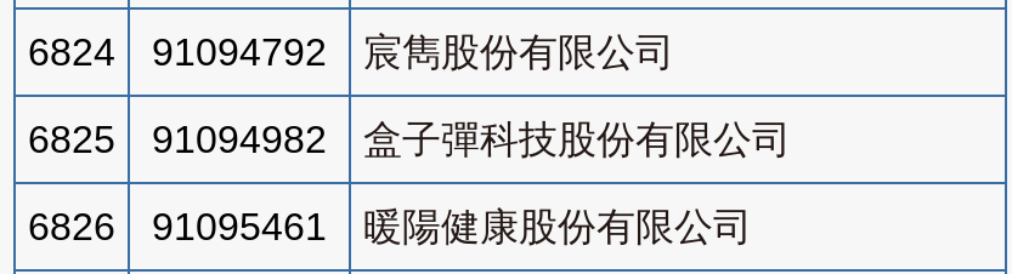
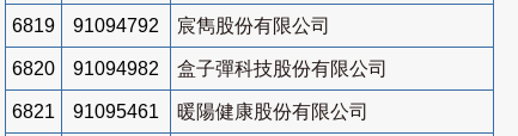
- 6824 91094792 宸雋股份有限公司
+ 6819 91094792 宸雋股份有限公司

- 6825 91094982 盒子彈科技股份有限公司
+ 6820 91094982 盒子彈科技股份有限公司

- 6826 91095461 暖陽健康股份有限公司
+ 6821 91095461 暖陽健康股份有限公司
